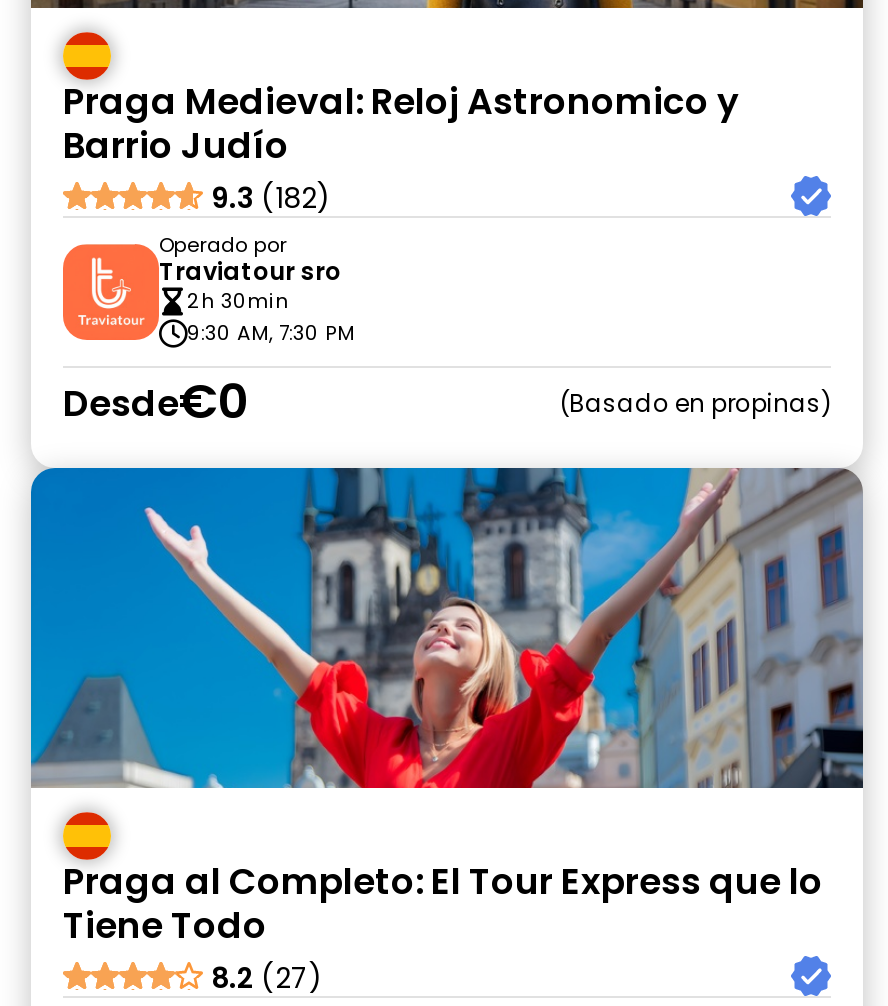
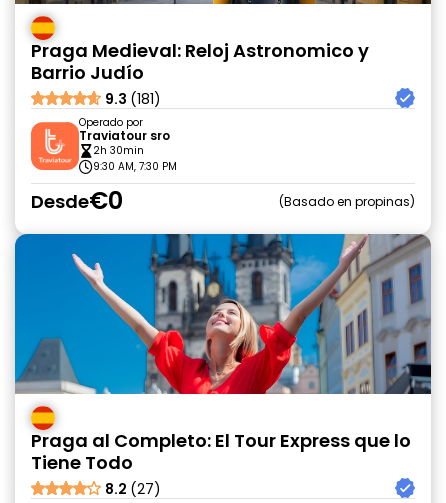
- 9.3 (182)
+ 9.3 (181)
